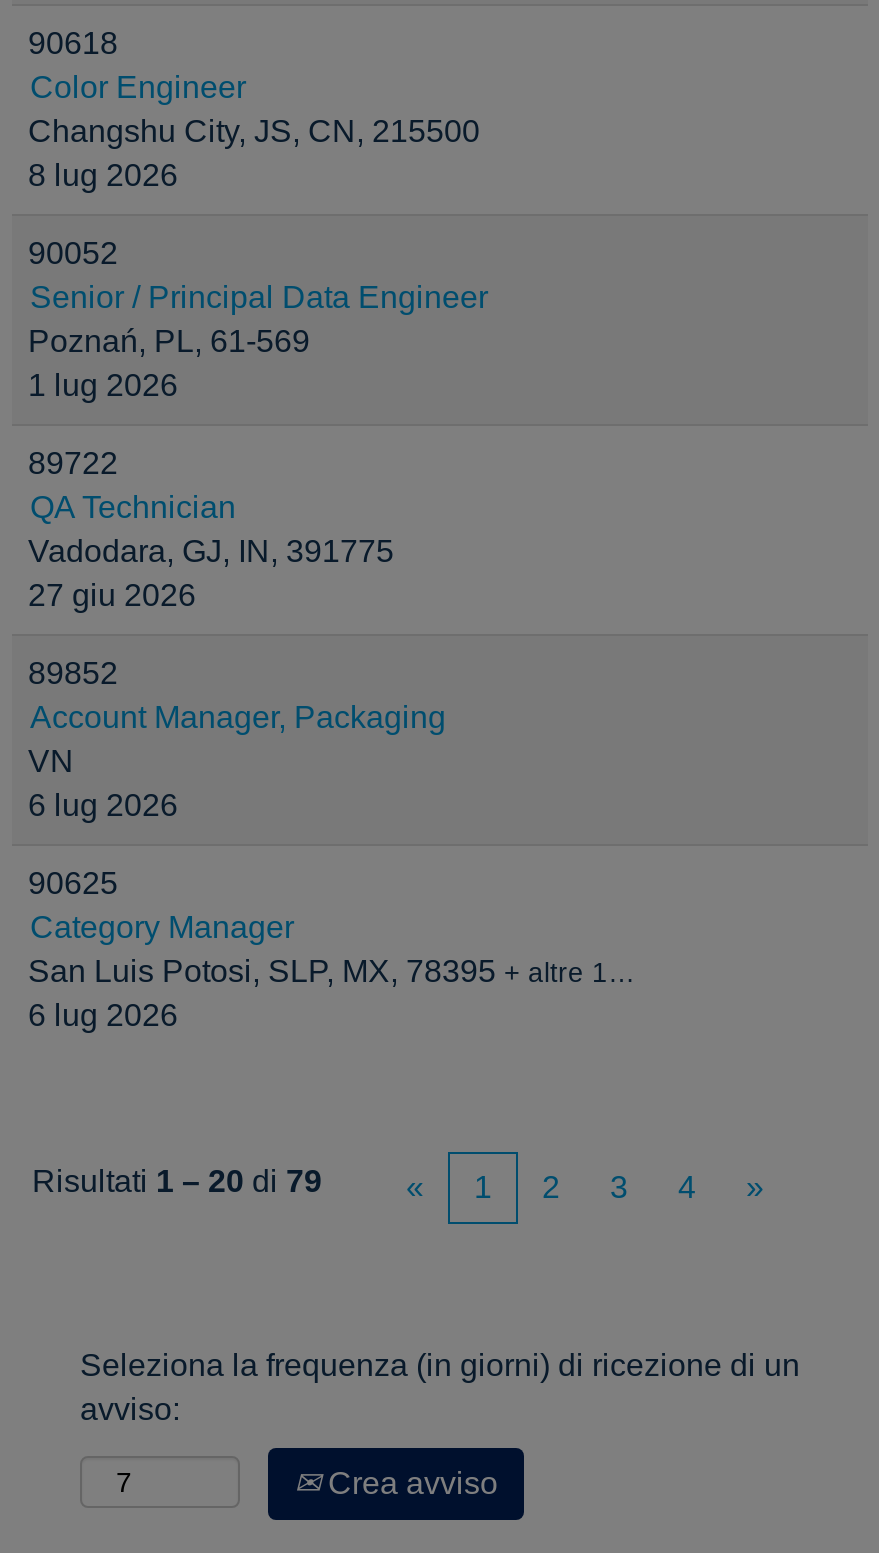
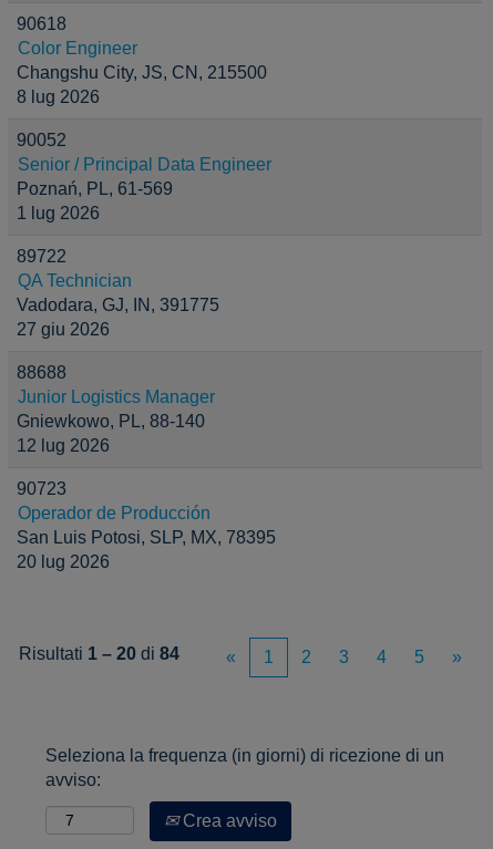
- 89852
- Account Manager, Packaging
- VN
- 6 lug 2026
+ 88688
+ Junior Logistics Manager
+ Gniewkowo, PL, 88-140
+ 12 lug 2026

- 90625
- Category Manager
- San Luis Potosi, SLP, MX, 78395 + altre 1…
- 6 lug 2026
+ 90723
+ Operador de Producción
+ San Luis Potosi, SLP, MX, 78395
+ 20 lug 2026

- Risultati 1 – 20 di 79
+ Risultati 1 – 20 di 84

+ 5
